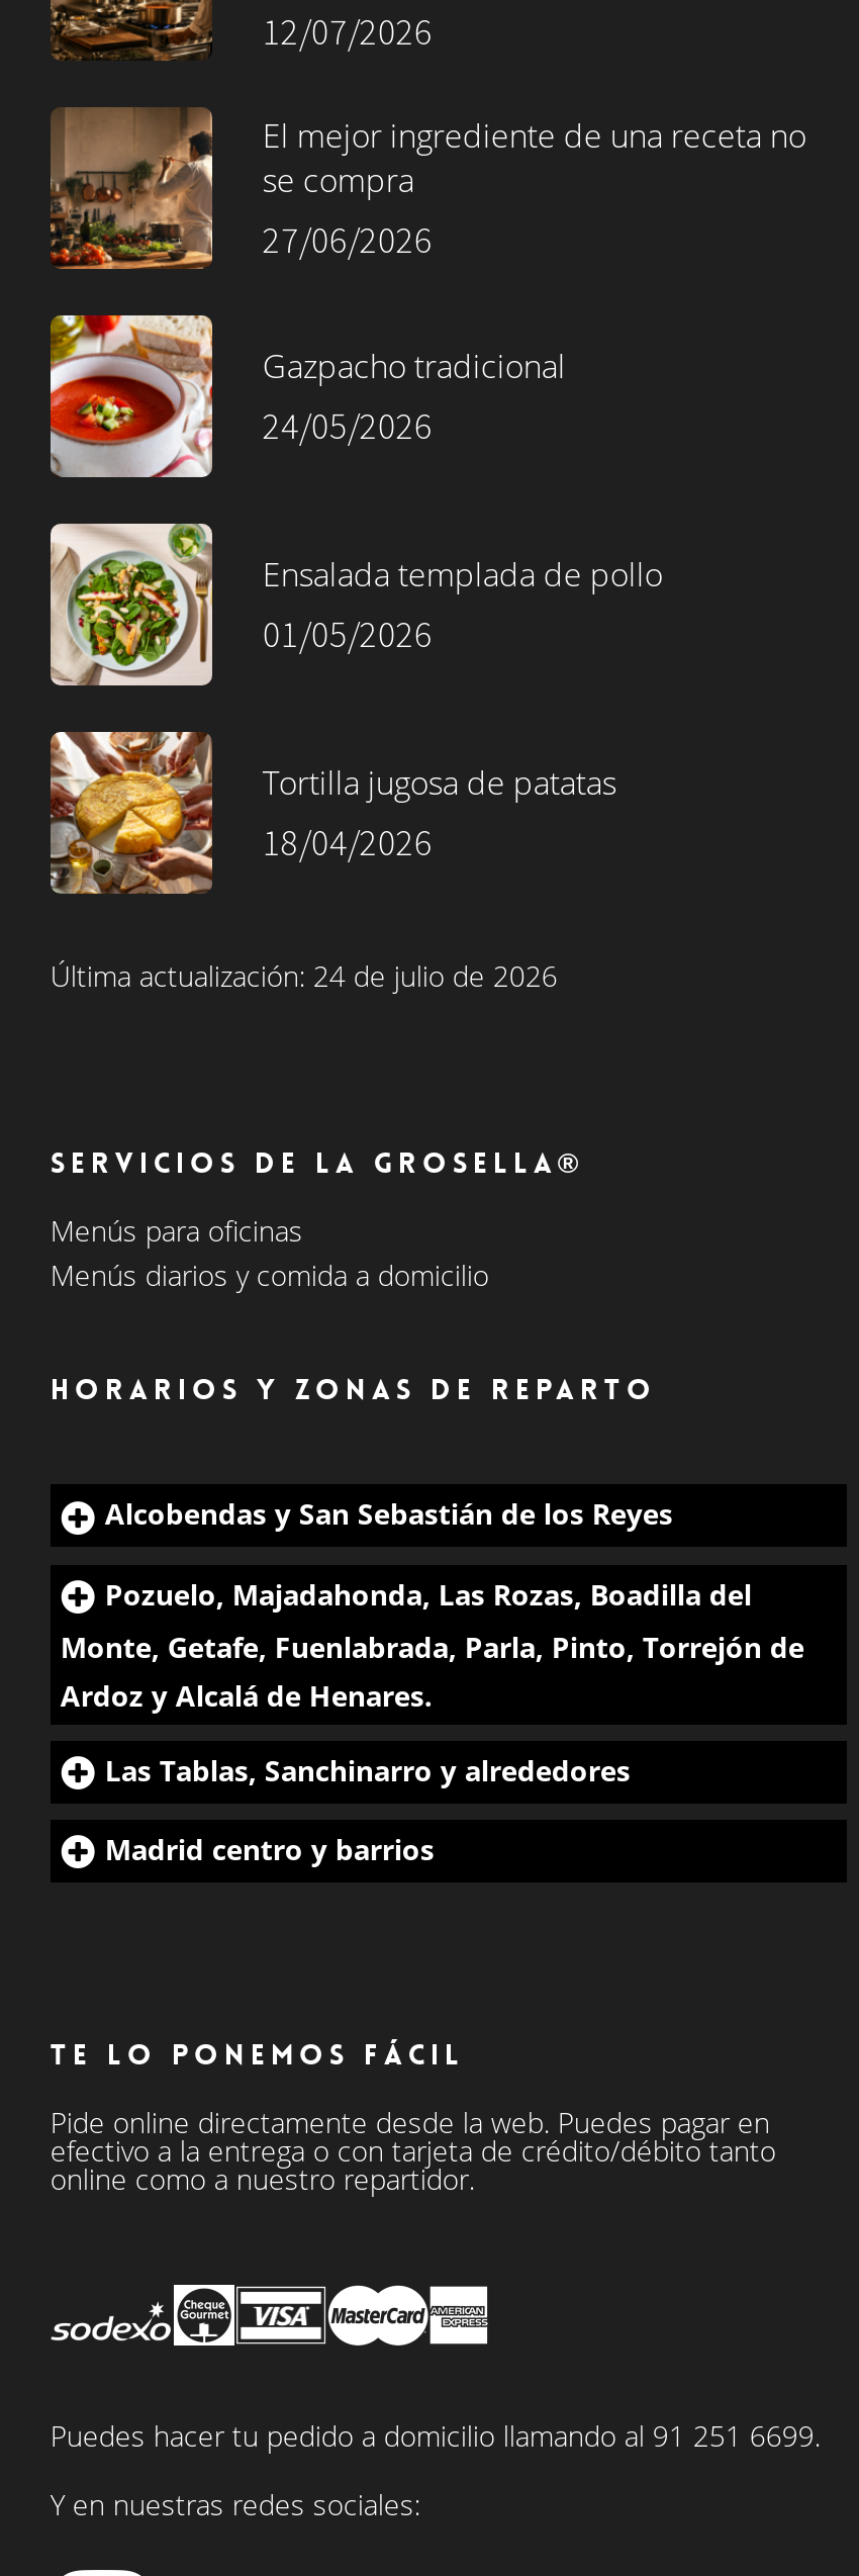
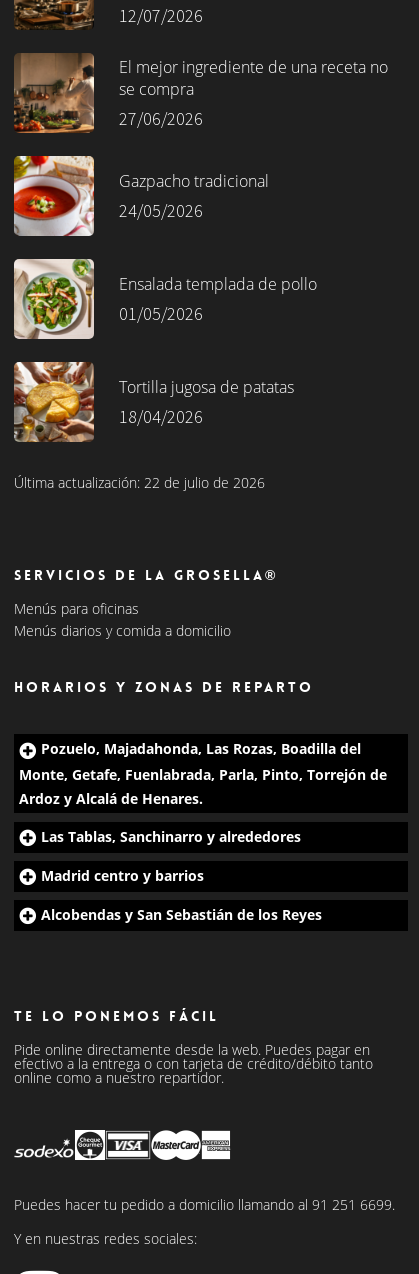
- Última actualización: 24 de julio de 2026
+ Última actualización: 22 de julio de 2026

moved down: Alcobendas y San Sebastián de los Reyes

moved up: Pozuelo, Majadahonda, Las Rozas, Boadilla del | Monte, Getafe, Fuenlabrada, Parla, Pinto, Torrejón de | Ardoz y Alcalá de Henares. | Las Tablas, Sanchinarro y alrededores | Madrid centro y barrios
